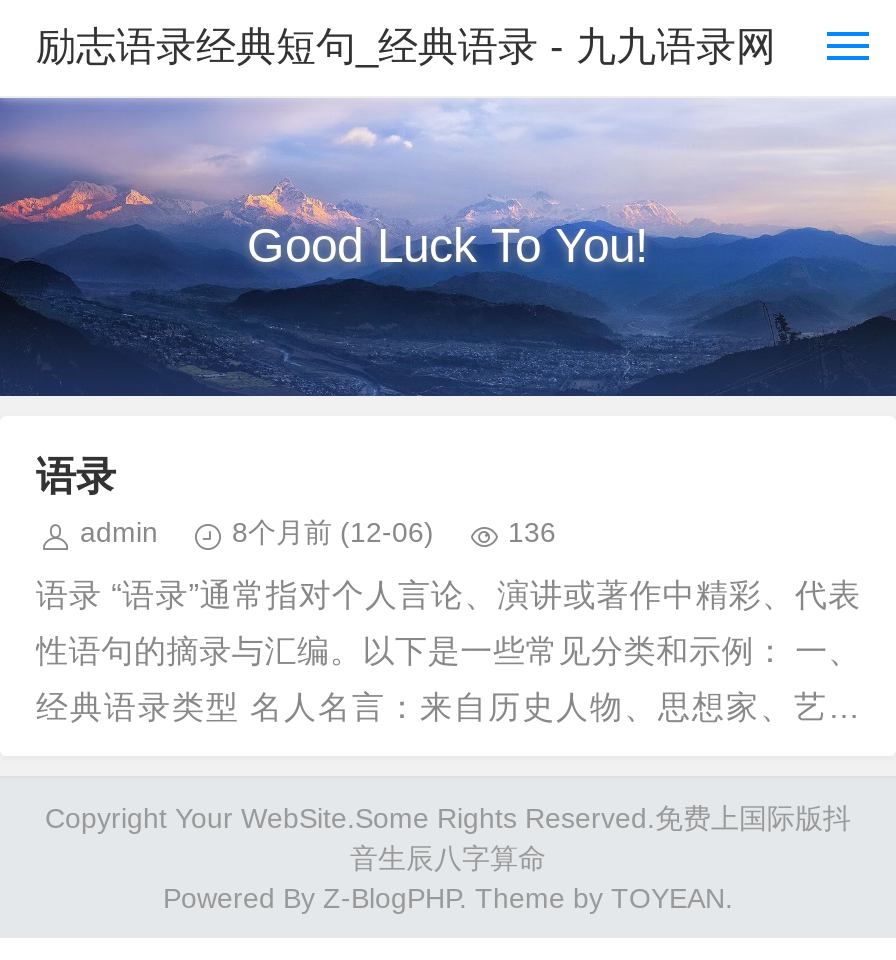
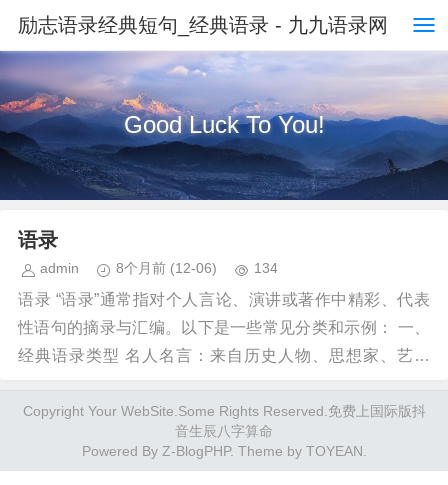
- 136
+ 134
